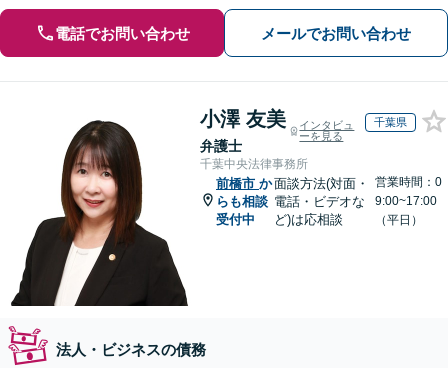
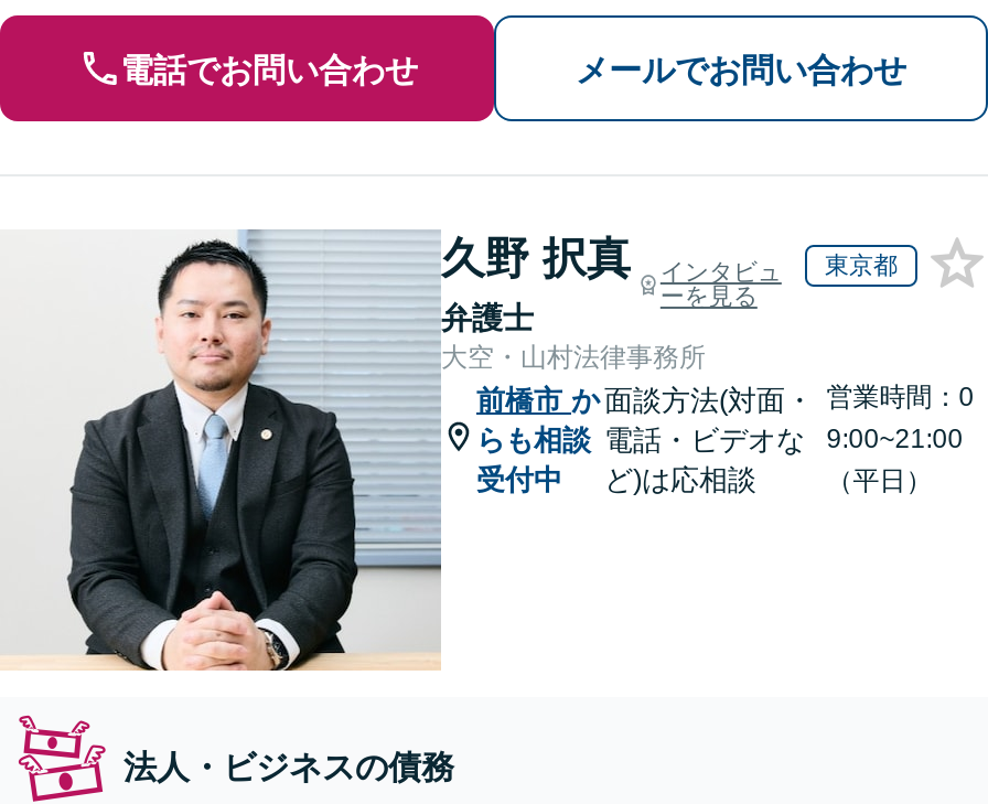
- [image]
- 小澤 友美
+ [image]
+ 久野 択真

- 千葉県
+ 東京都

- 千葉中央法律事務所
+ 大空・山村法律事務所

- らも相談 電話・ビデオな 9:00~17:00
+ らも相談 電話・ビデオな 9:00~21:00
